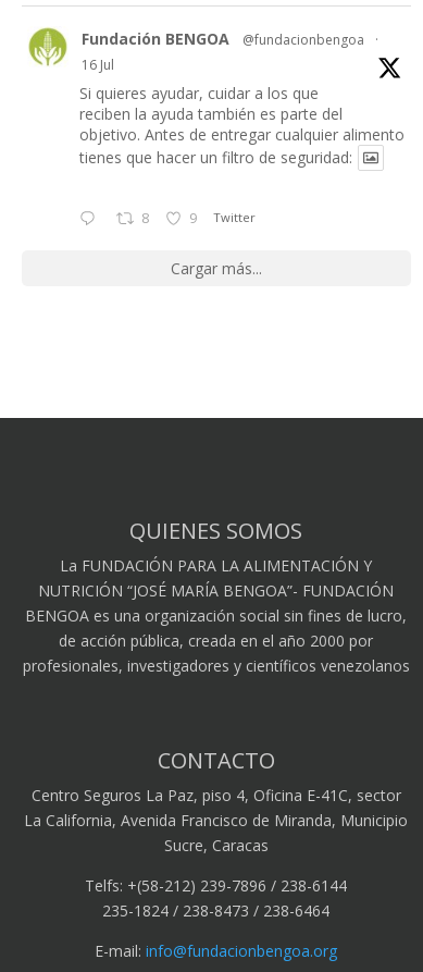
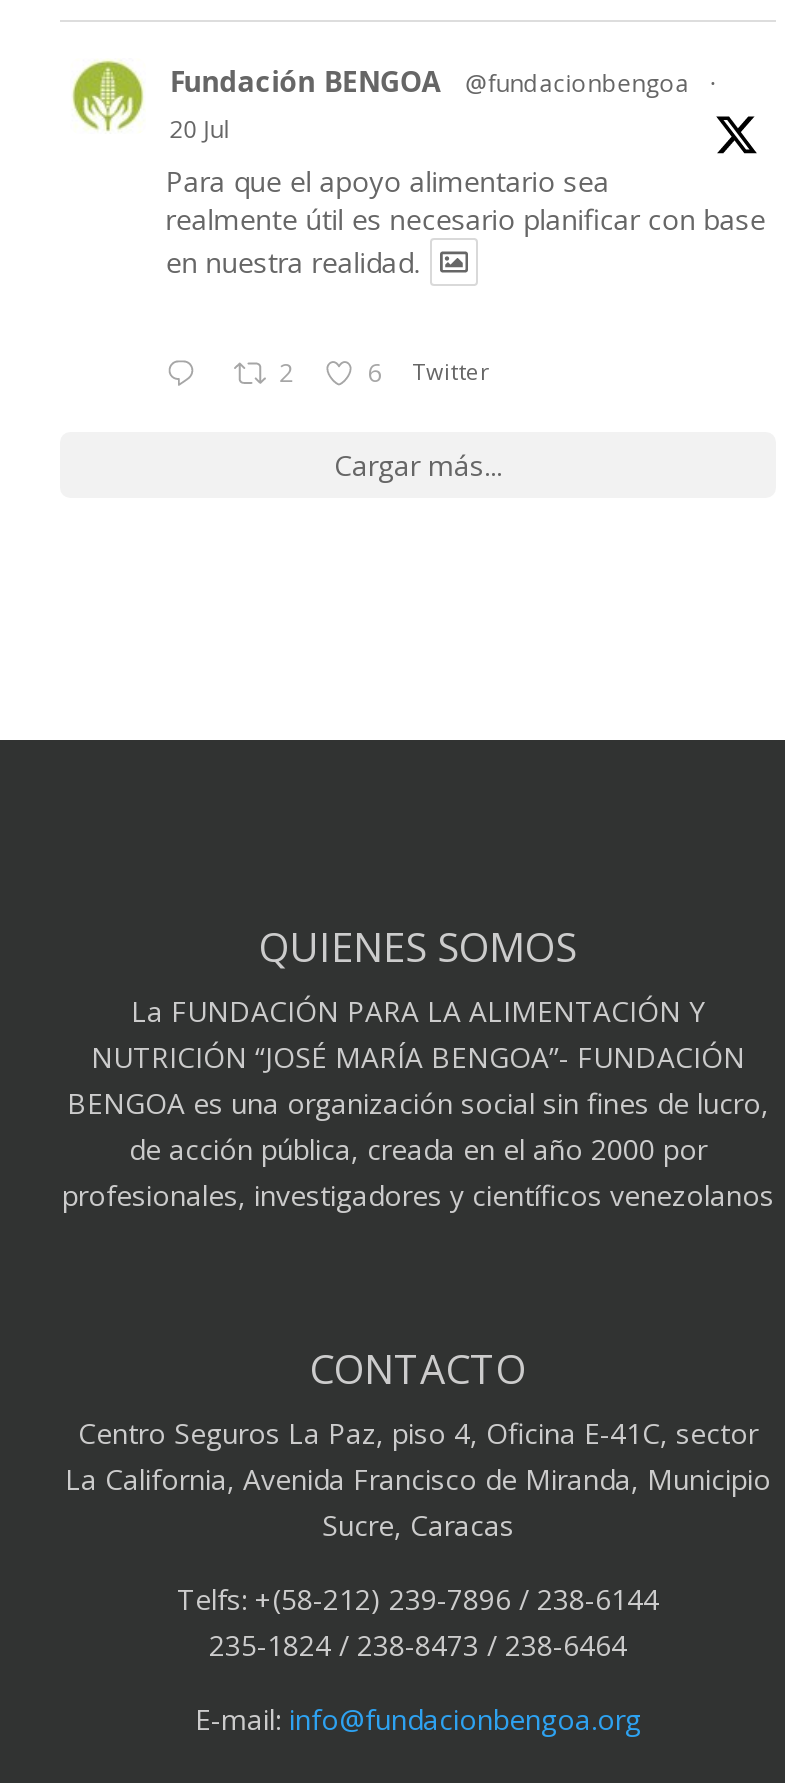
- 16 Jul
- Si quieres ayudar, cuidar a los que
- reciben la ayuda también es parte del
- objetivo. Antes de entregar cualquier alimento
- tienes que hacer un filtro de seguridad:
+ 20 Jul
+ Para que el apoyo alimentario sea
+ realmente útil es necesario planificar con base
+ en nuestra realidad.

- 8
- 9
+ 2
+ 6
